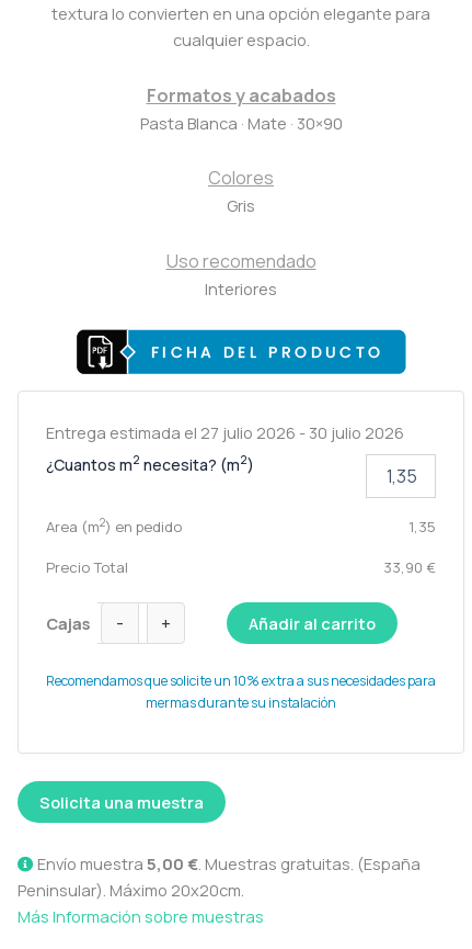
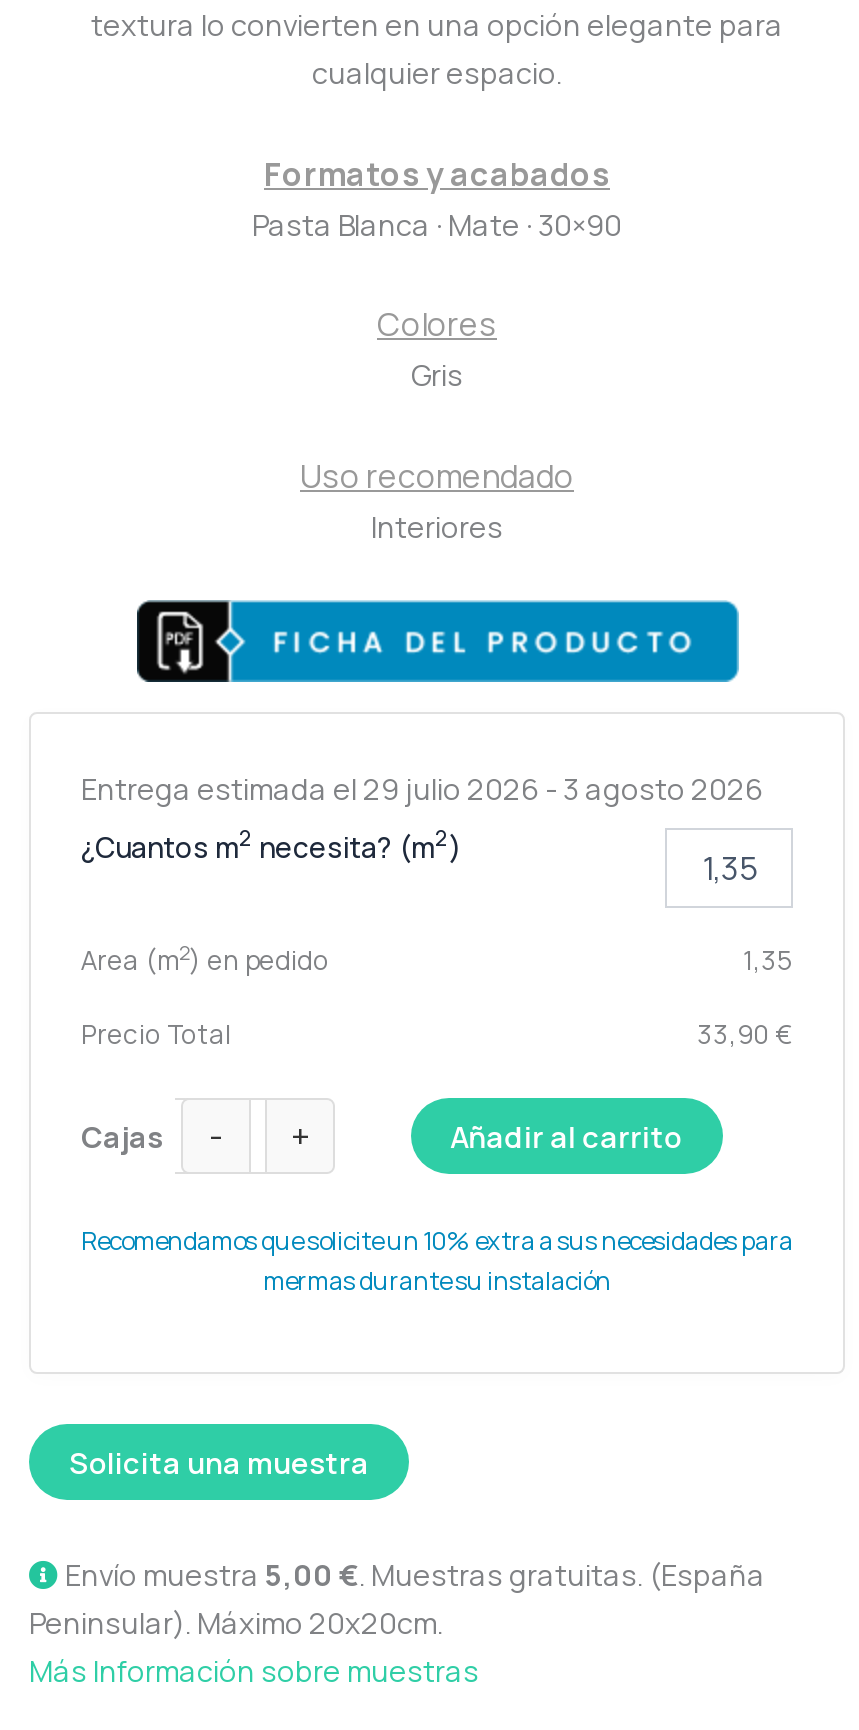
- Entrega estimada el 27 julio 2026 - 30 julio 2026
+ Entrega estimada el 29 julio 2026 - 3 agosto 2026
